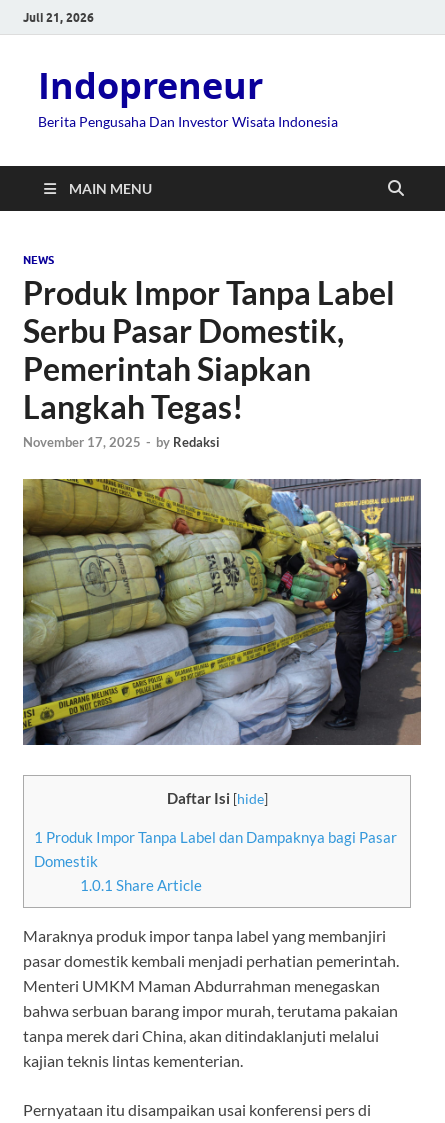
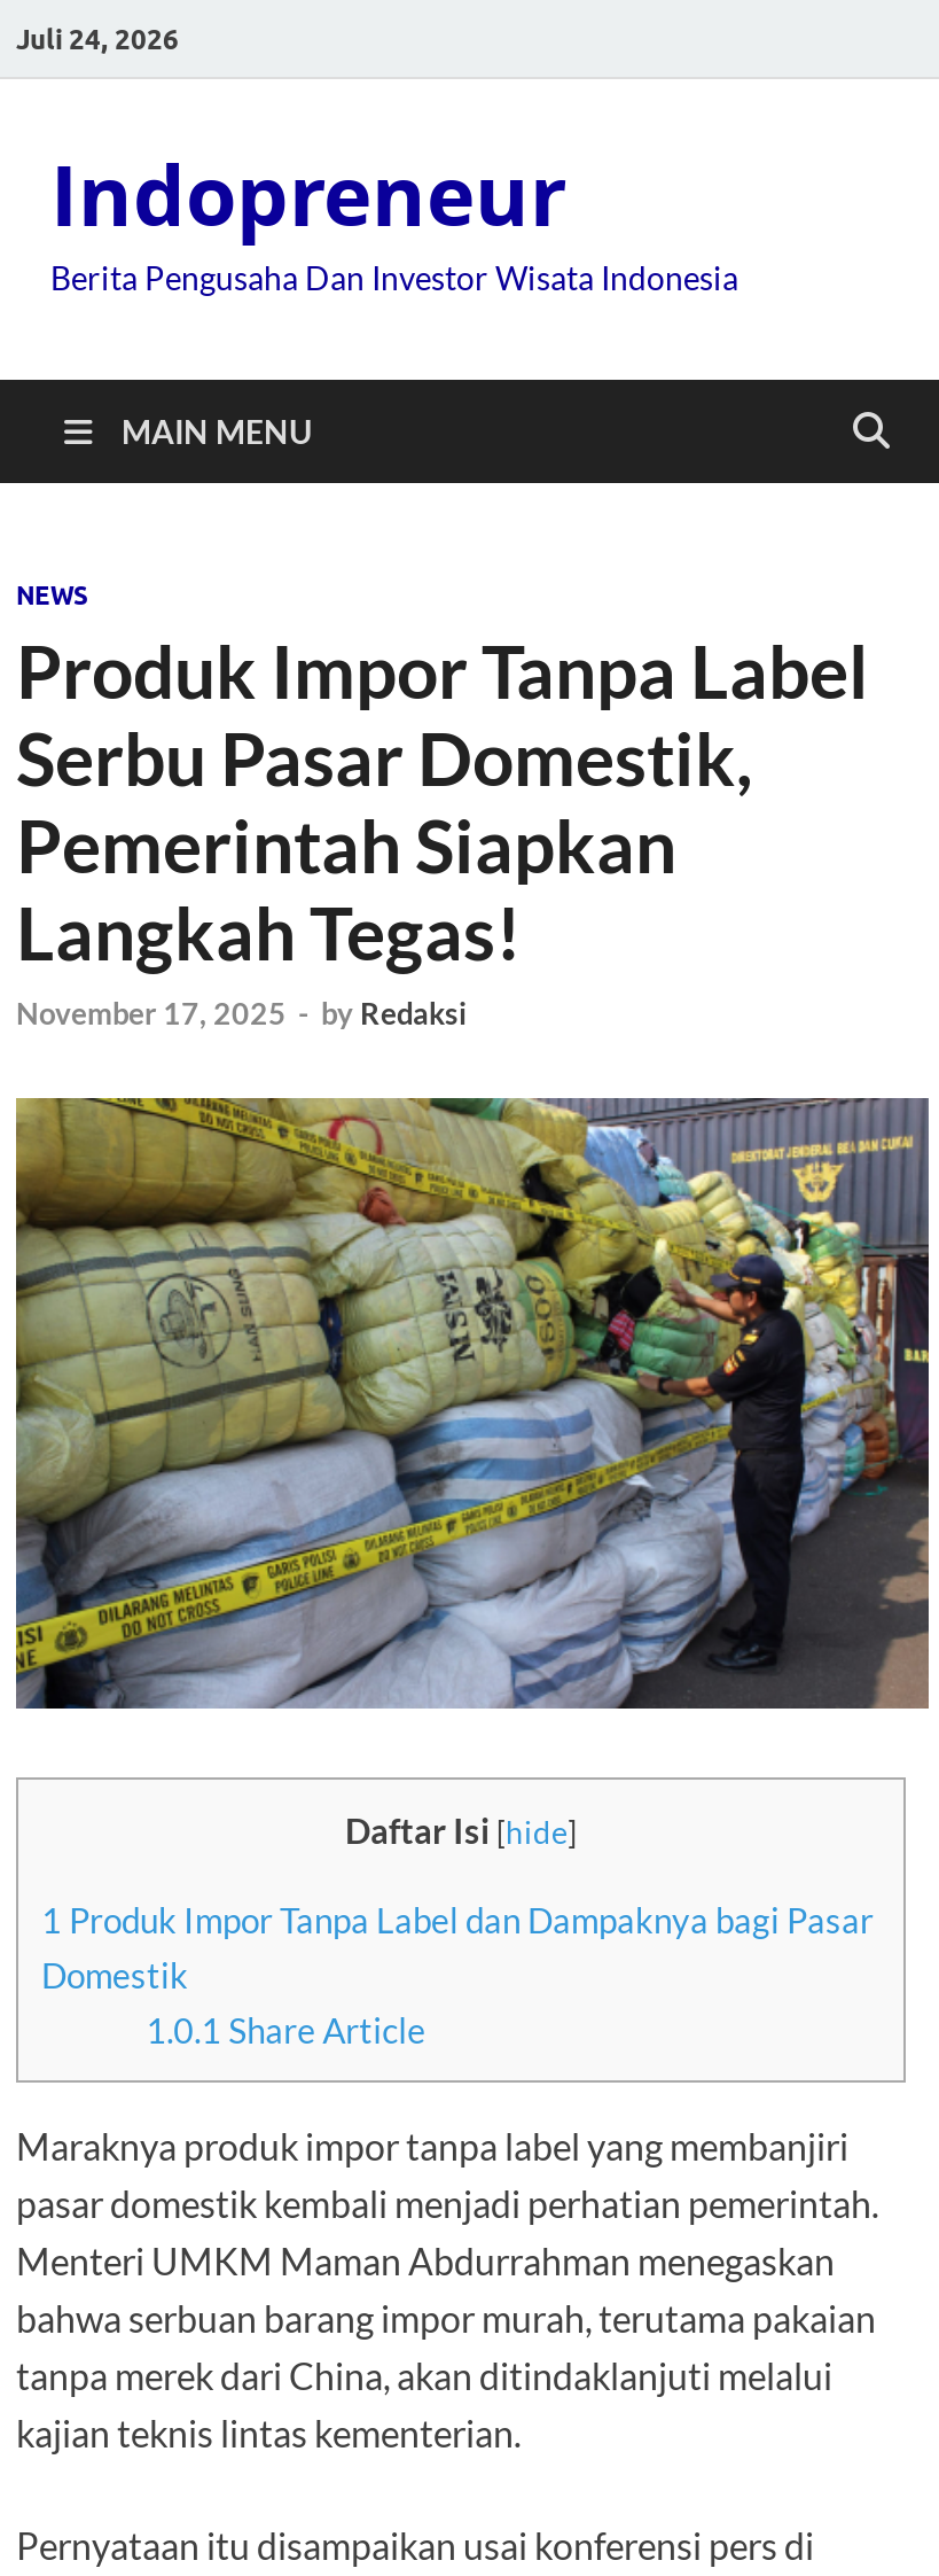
- Juli 21, 2026
+ Juli 24, 2026
